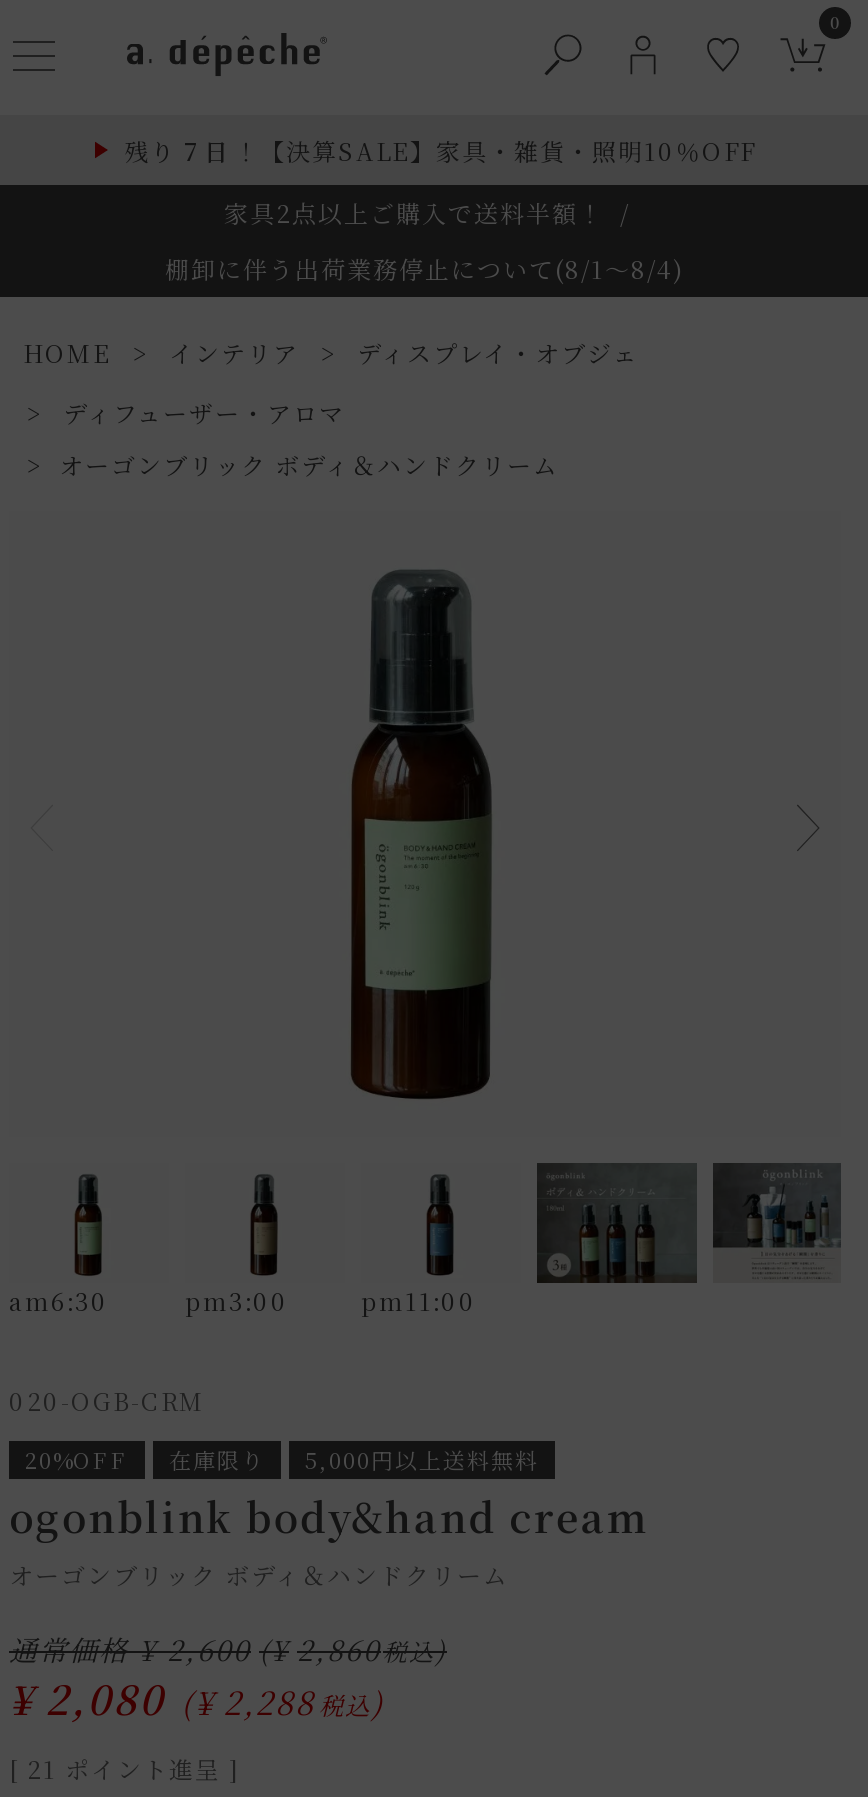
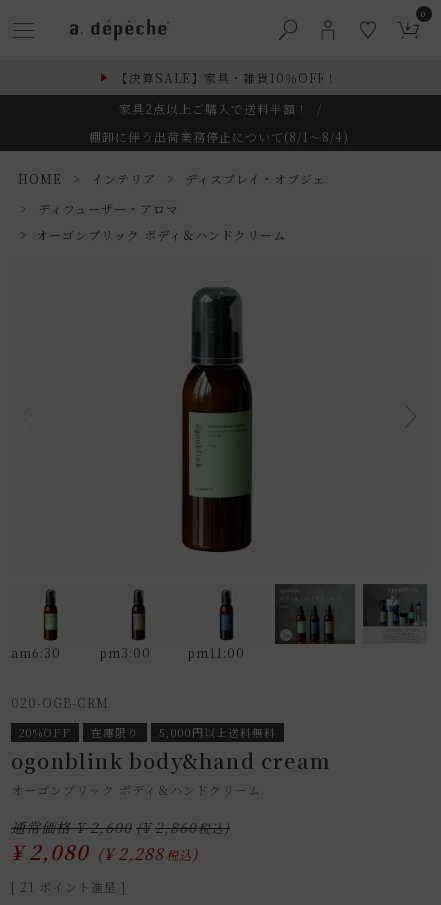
- 残り 7 日 ！【決算SALE】家具・雑貨・照明10％OFF
+ 【決算SALE】家具・雑貨10％OFF！
